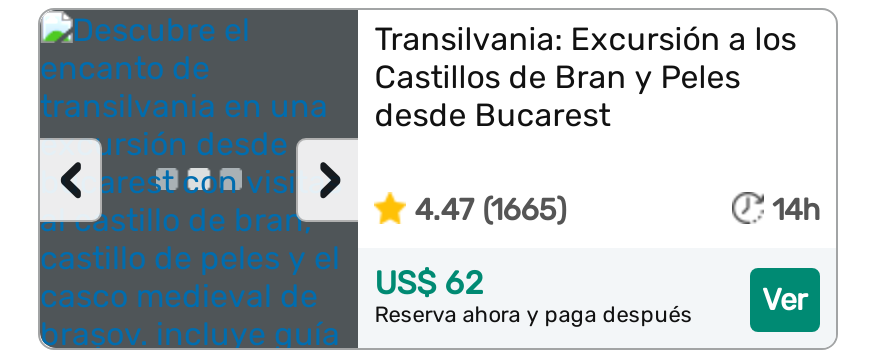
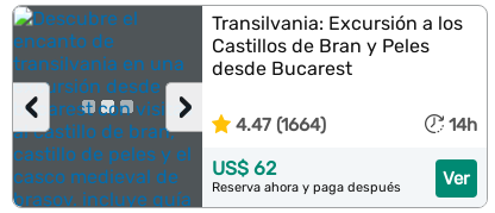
- 4.47 (1665)
+ 4.47 (1664)
